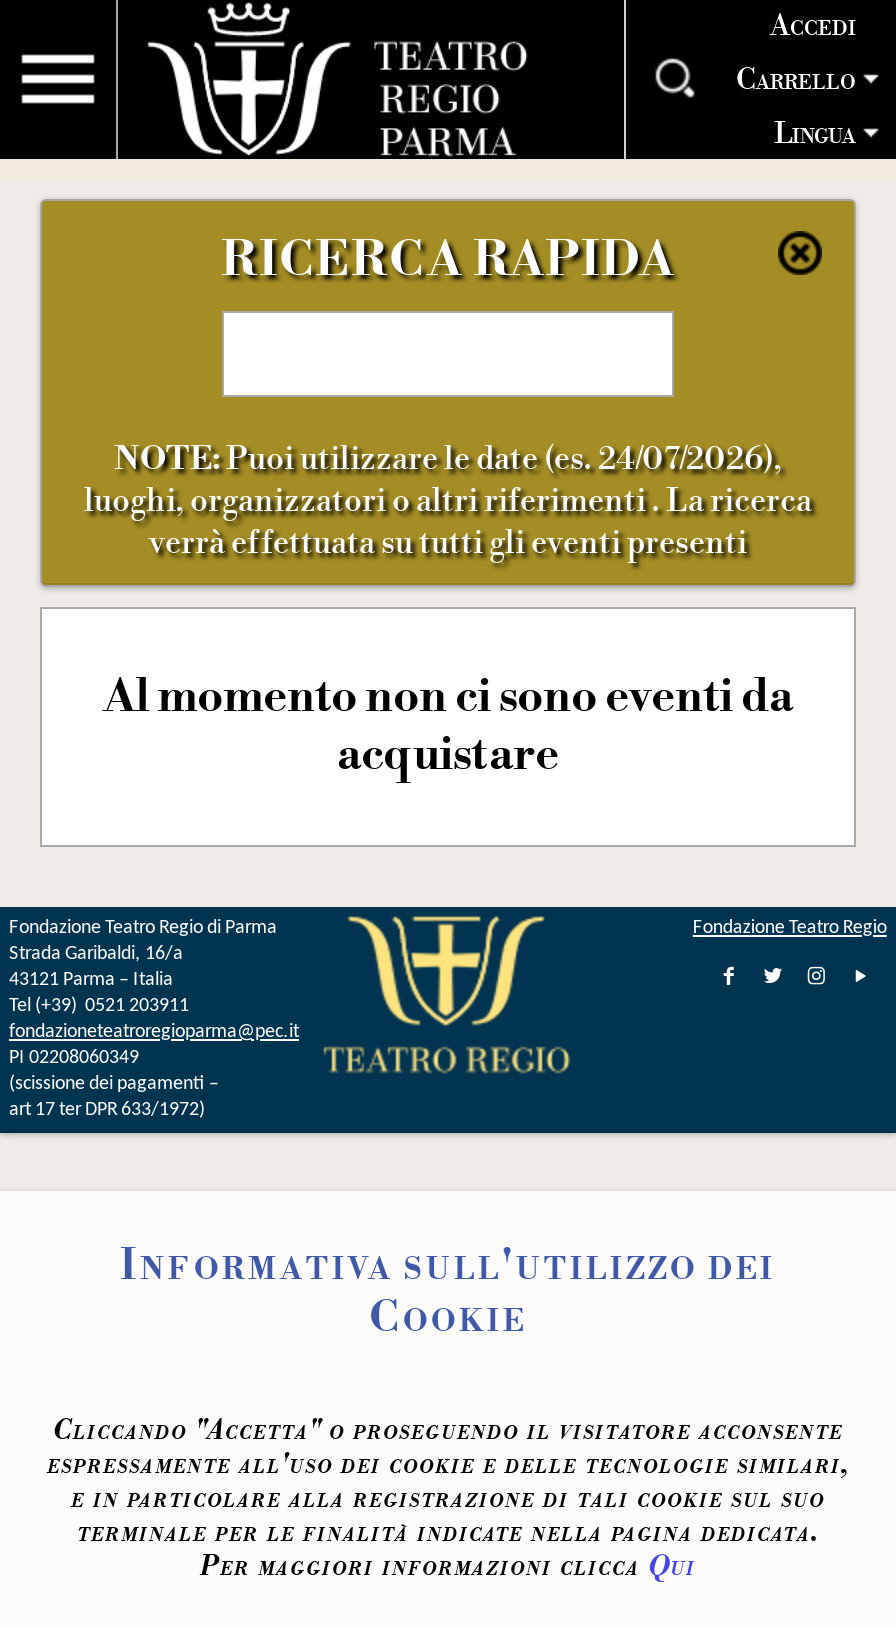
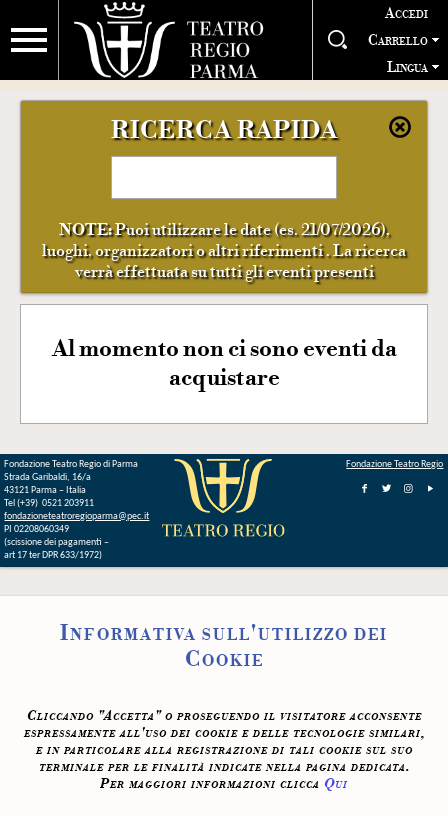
- NOTE: Puoi utilizzare le date (es. 24/07/2026),
+ NOTE: Puoi utilizzare le date (es. 21/07/2026),
